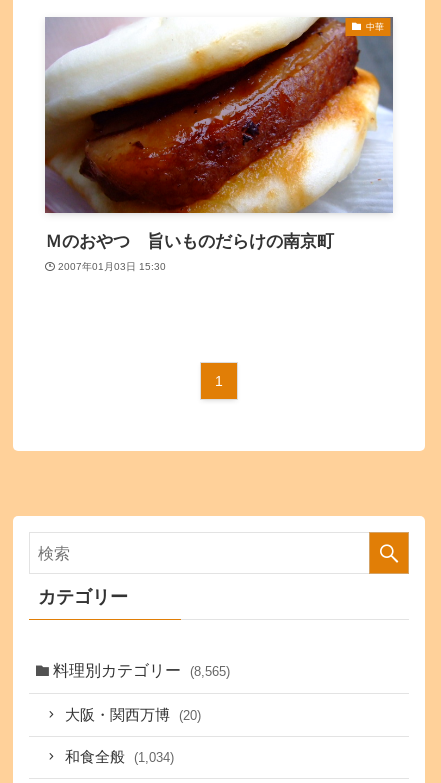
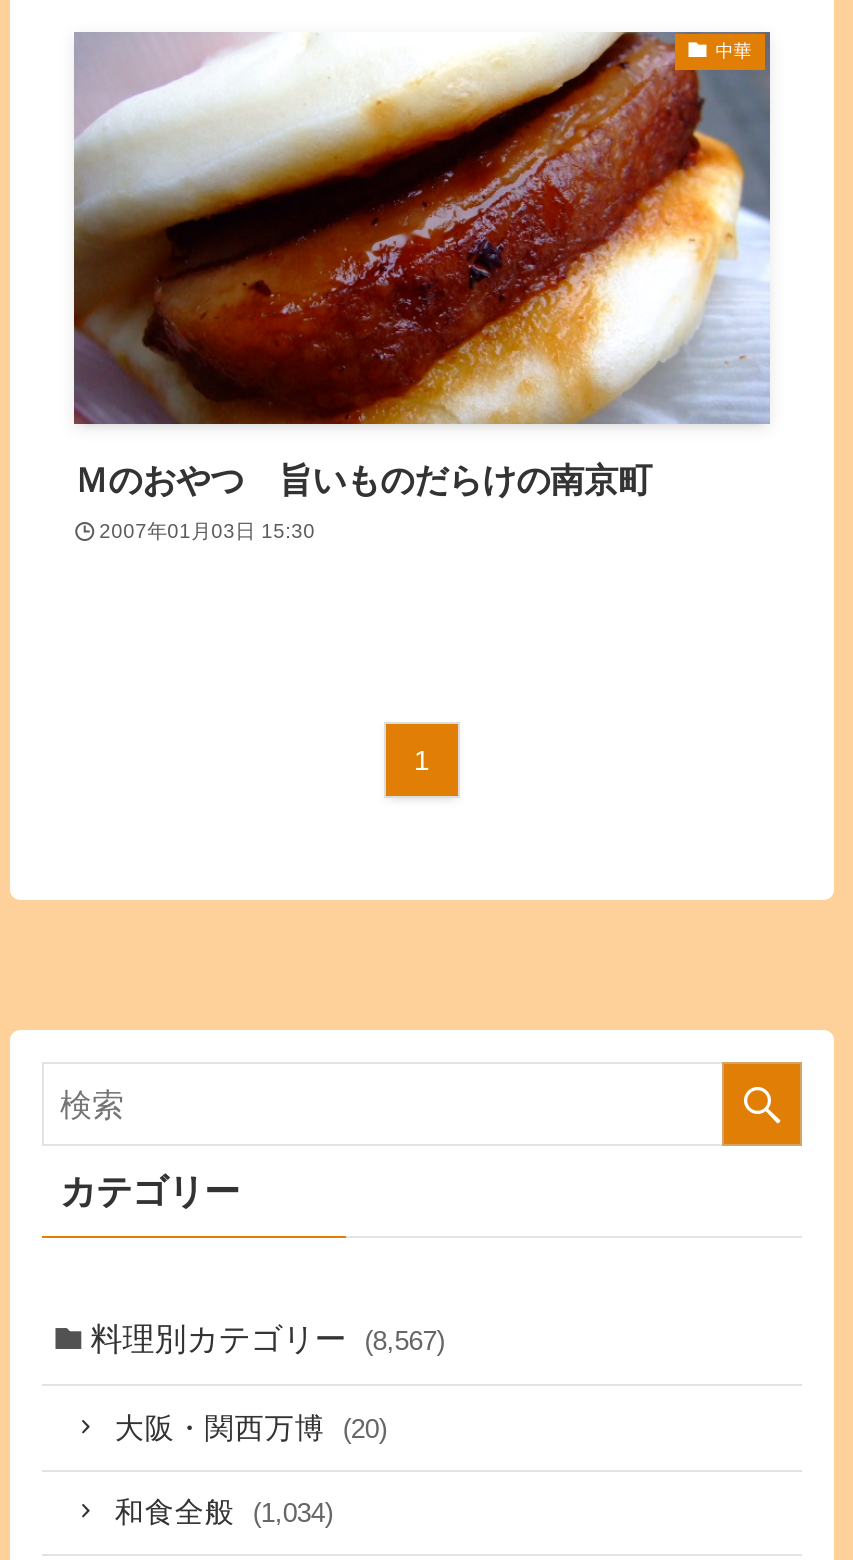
- 料理別カテゴリー (8,565)
+ 料理別カテゴリー (8,567)
